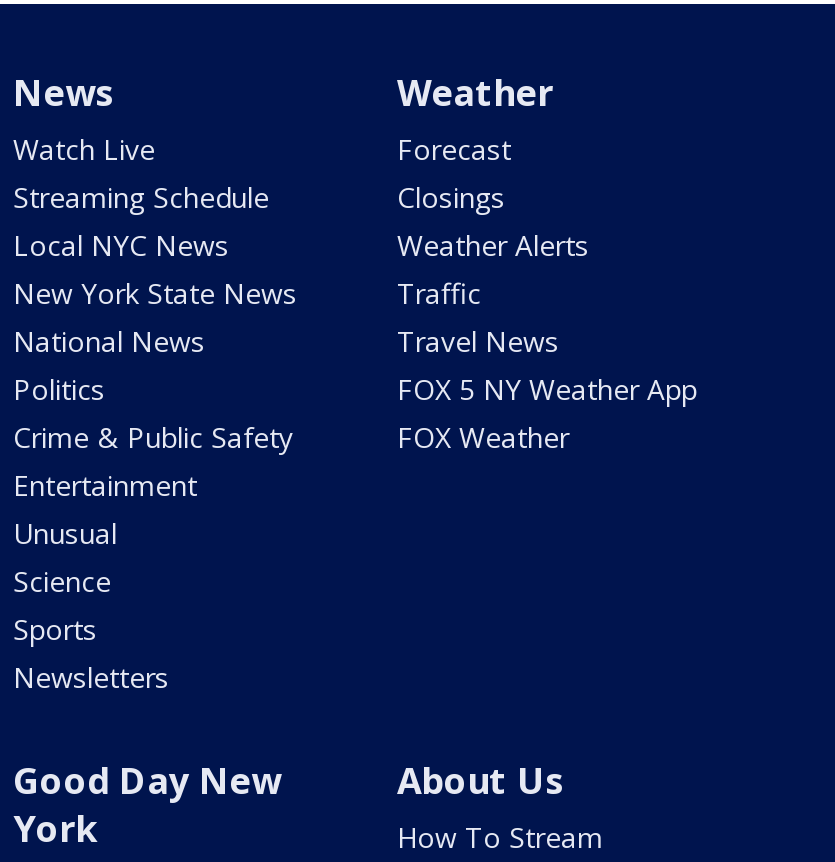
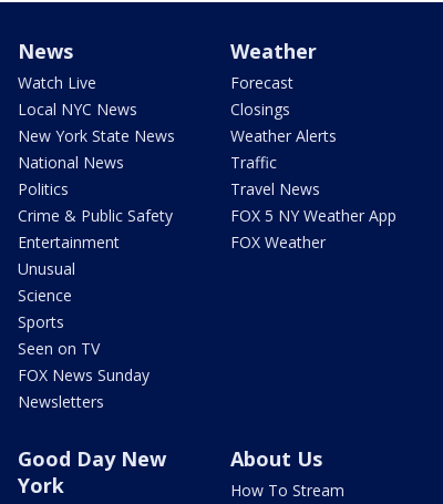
- Streaming Schedule

moved up: Local NYC News | New York State News | National News | ... | Science | Sports

+ Seen on TV
+ FOX News Sunday
